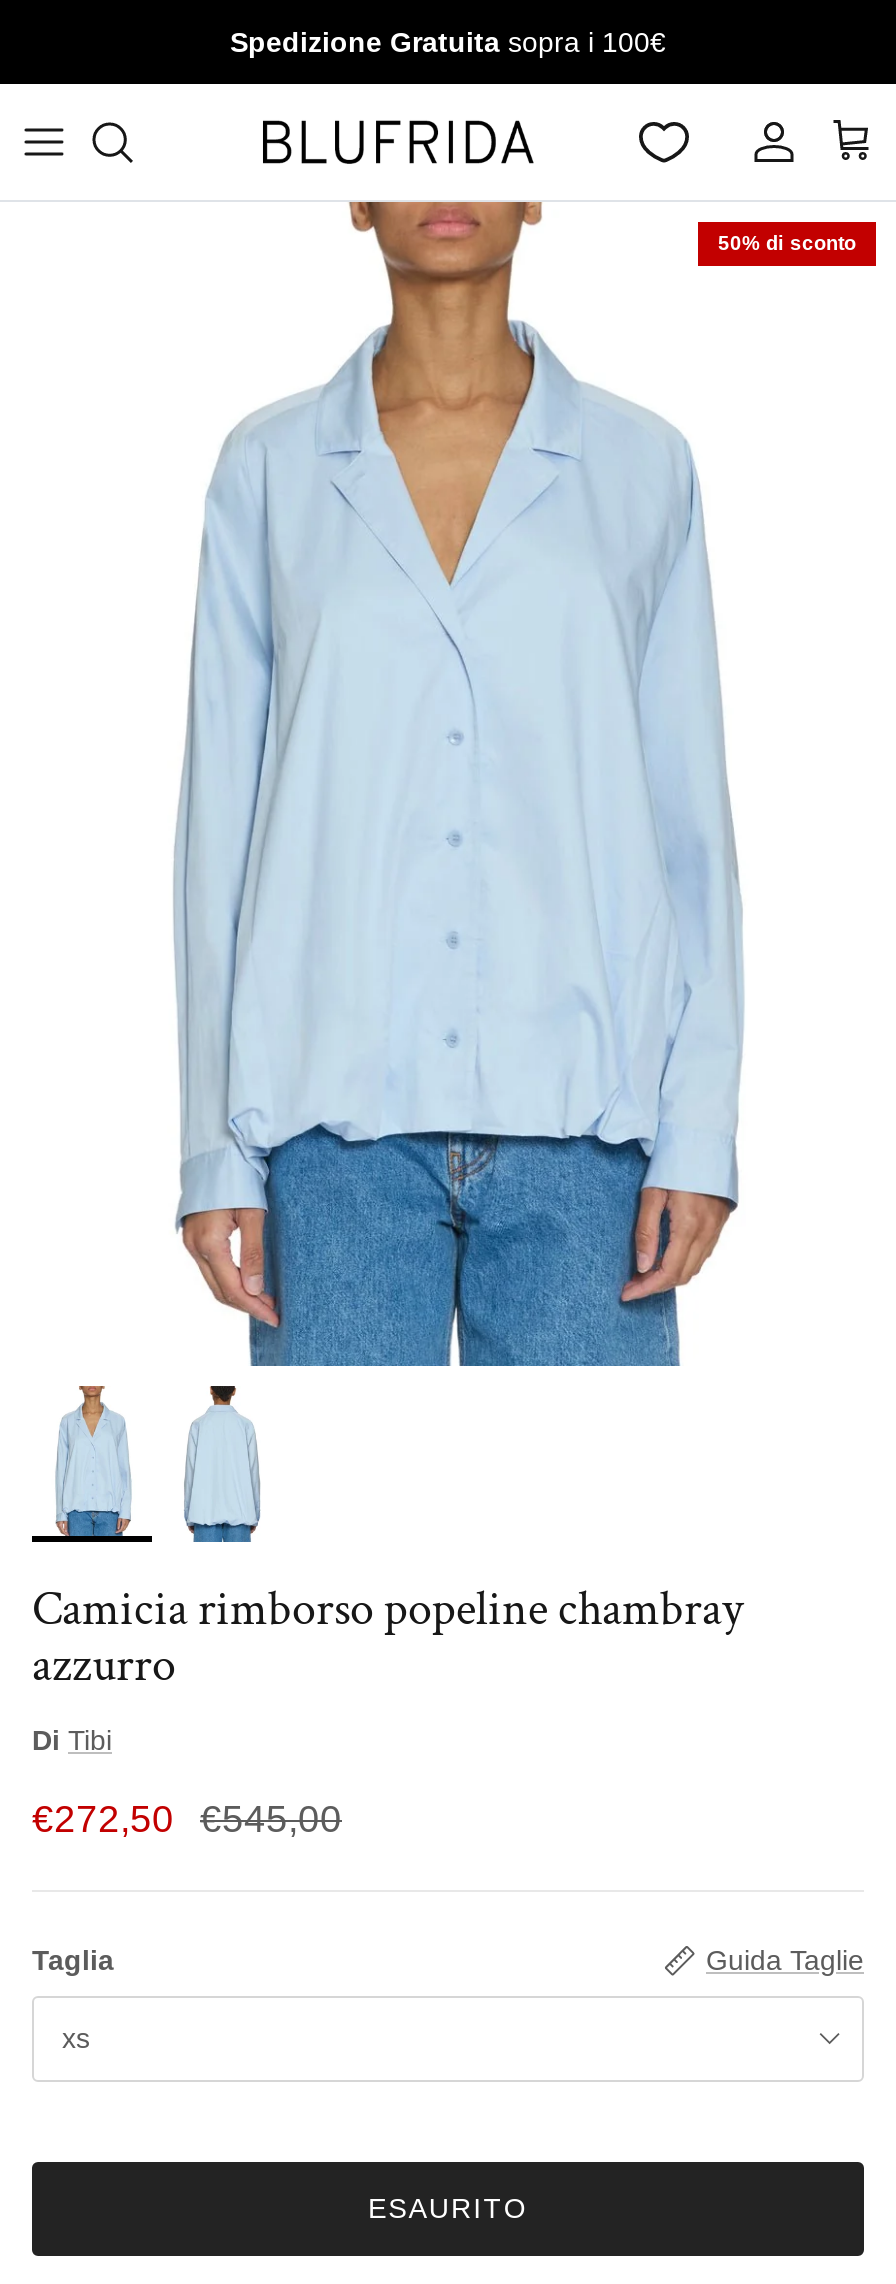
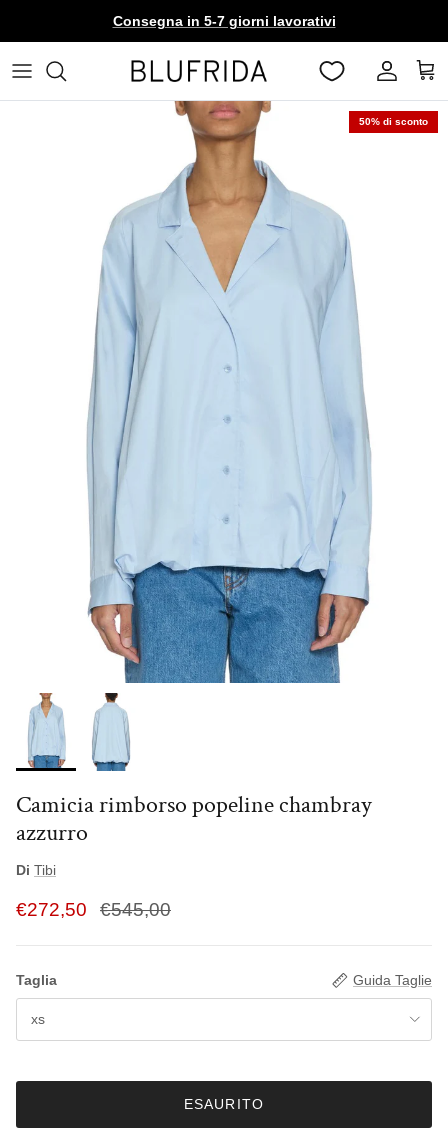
- Spedizione Gratuita sopra i 100€
+ Consegna in 5-7 giorni lavorativi
